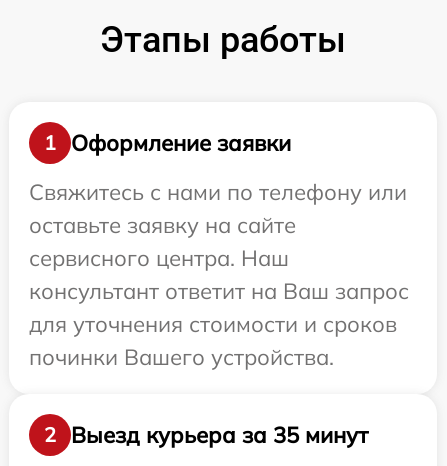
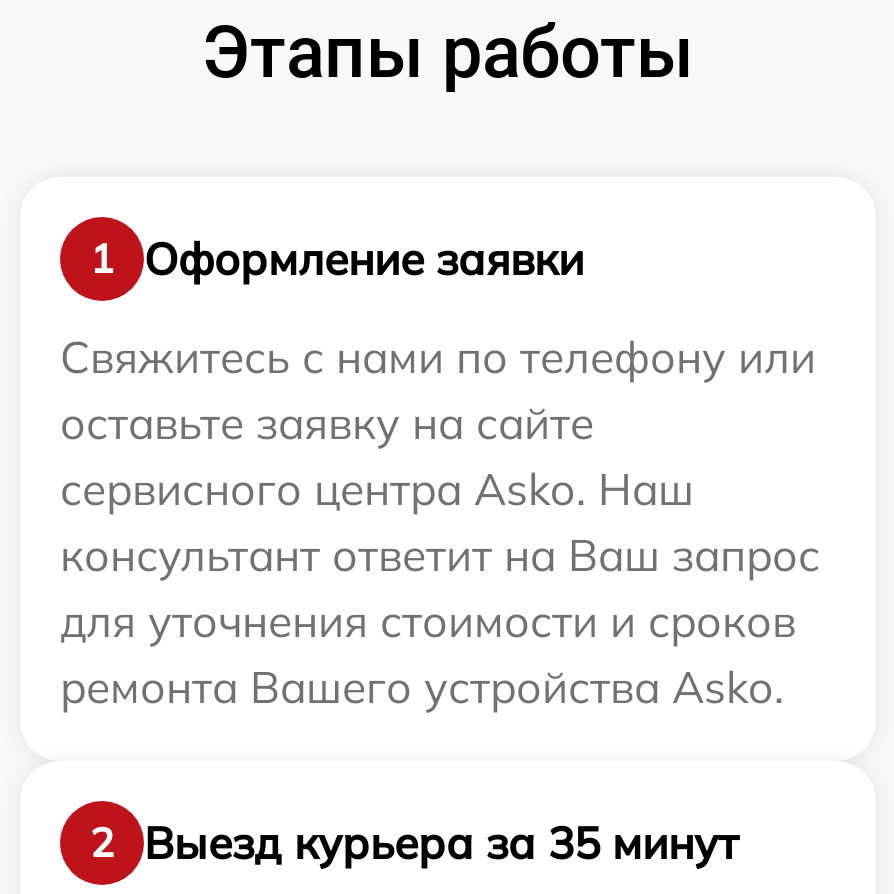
- сервисного центра. Наш
+ сервисного центра Asko. Наш

- починки Вашего устройства.
+ ремонта Вашего устройства Asko.
